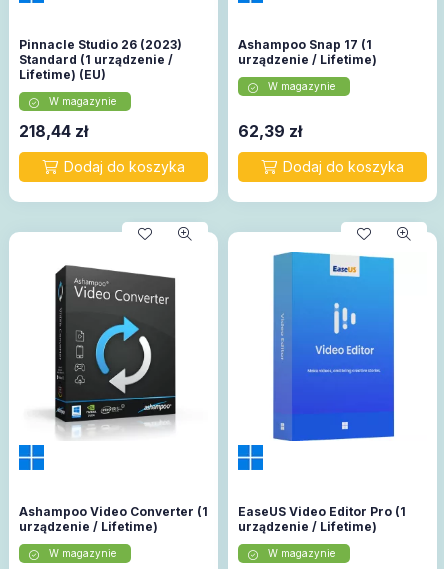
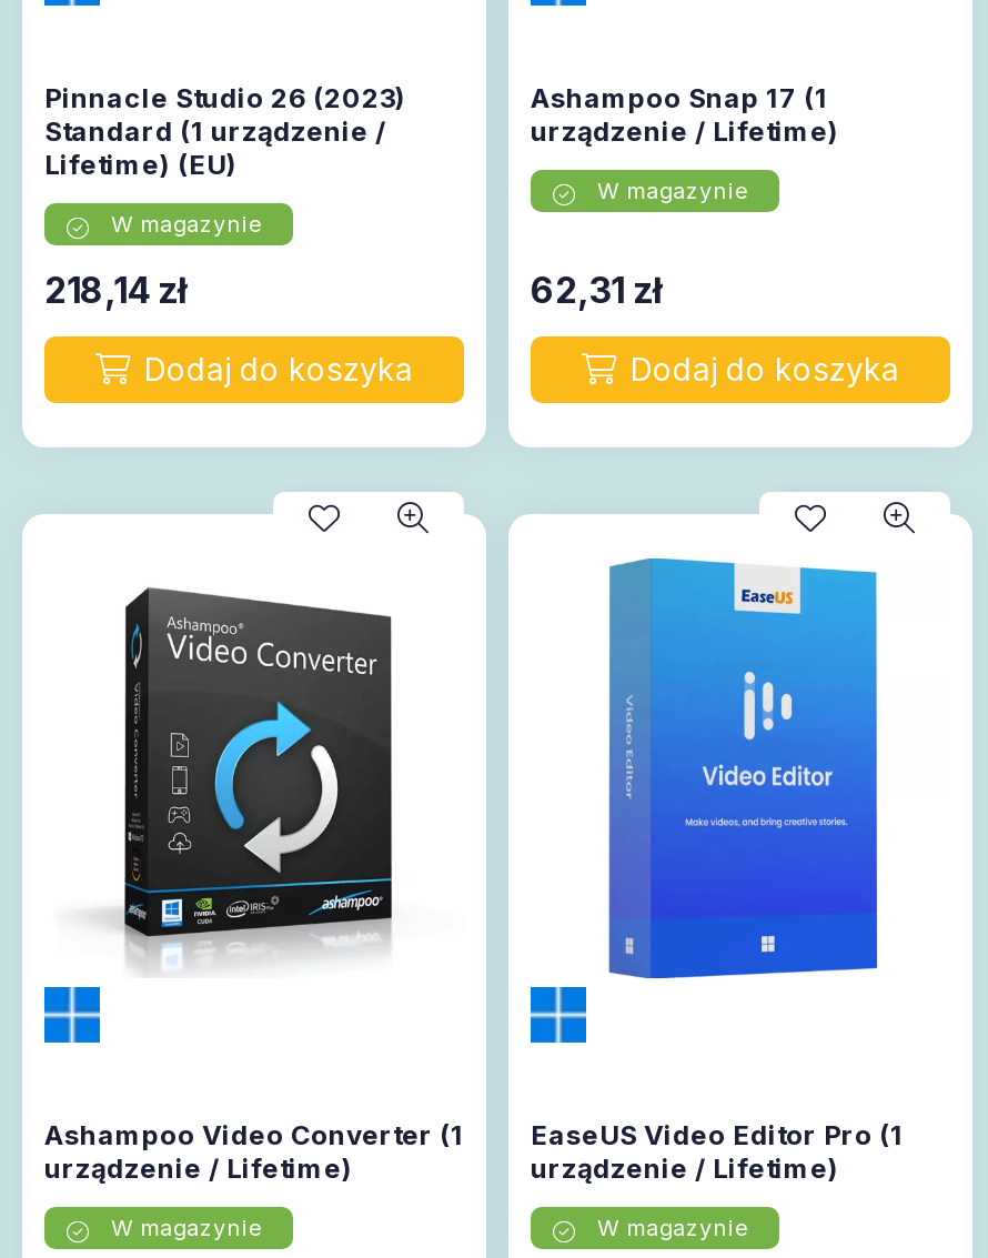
- 218,44 zł
+ 218,14 zł

- 62,39 zł
+ 62,31 zł
